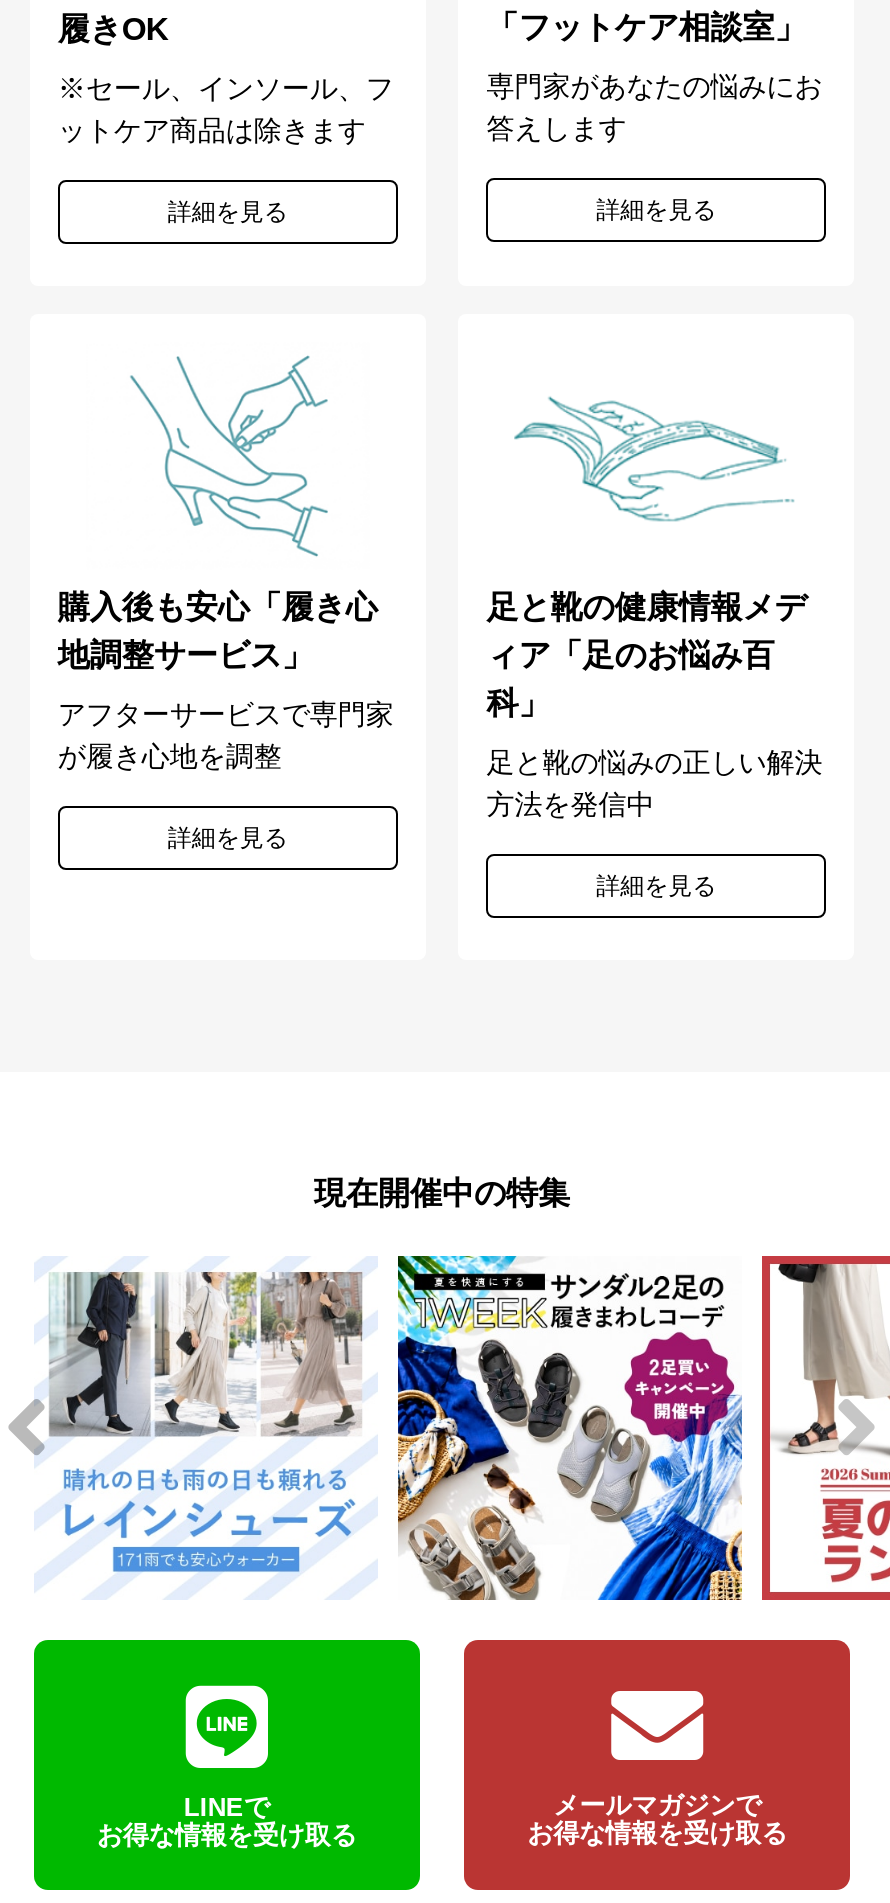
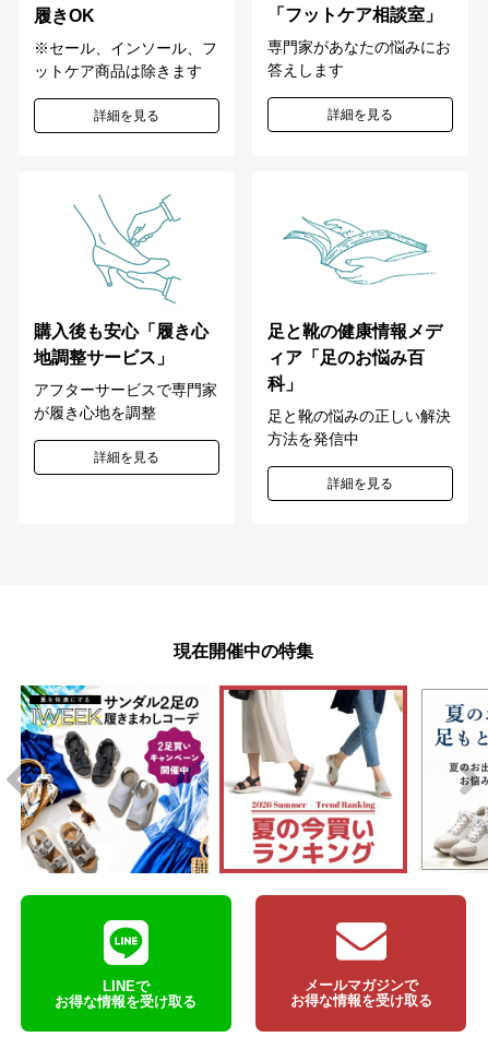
- [image]
+ [image]

- [image]
+ [image]

- [image]
+ [image]
